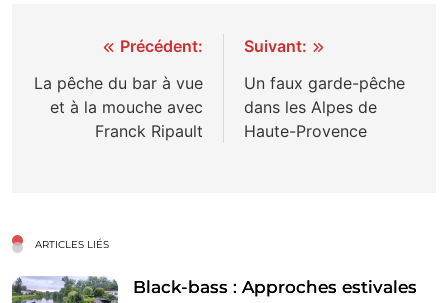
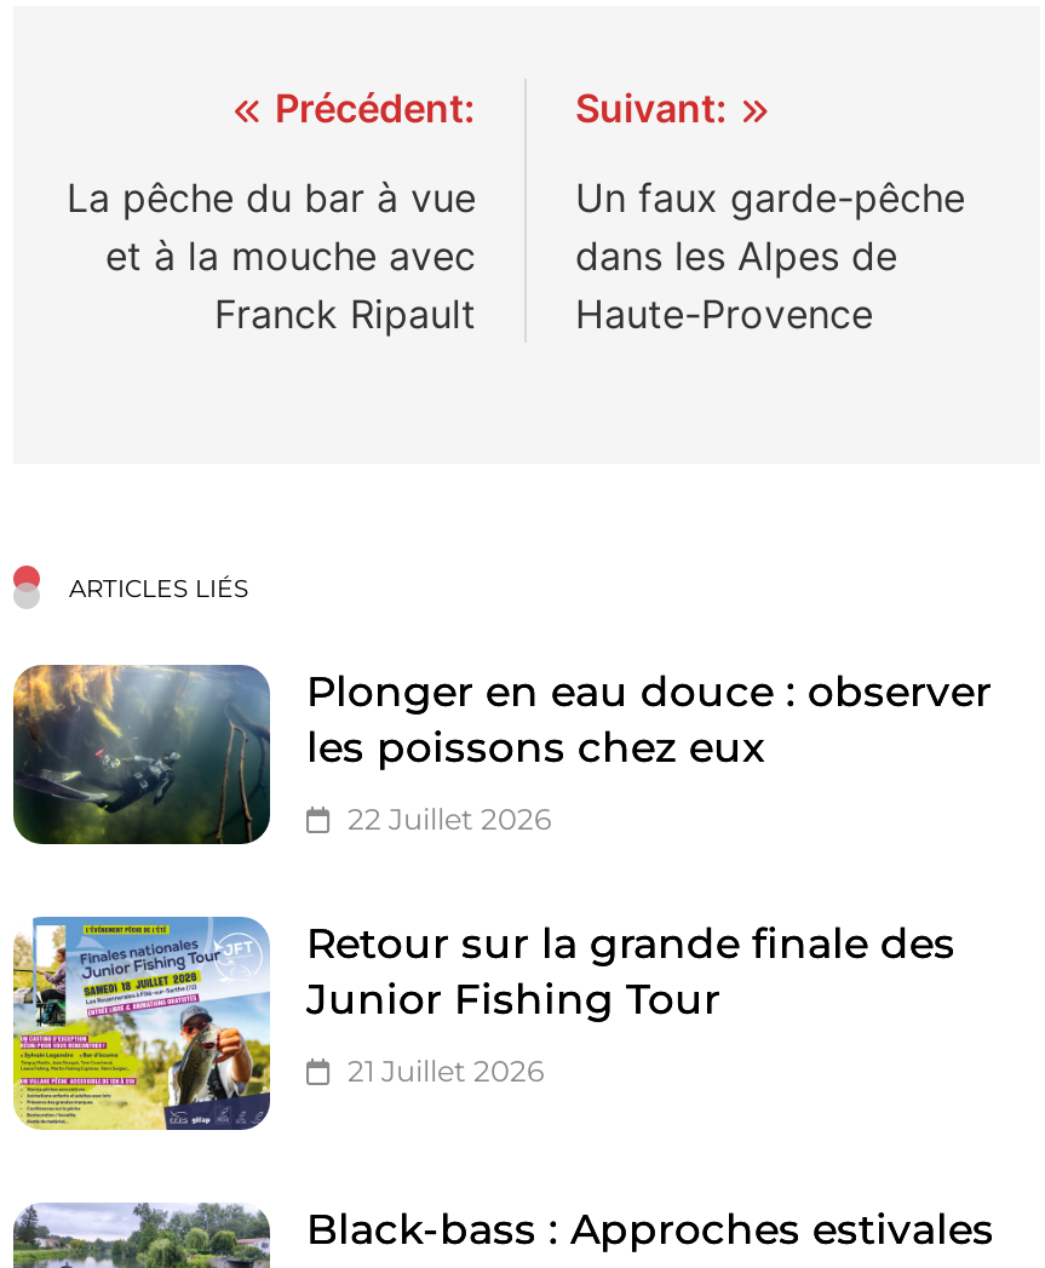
+ [image]
+ Plonger en eau douce : observer
+ les poissons chez eux
+ 22 Juillet 2026
+ Retour sur la grande finale des
+ Junior Fishing Tour
+ 21 Juillet 2026

+ [image]
